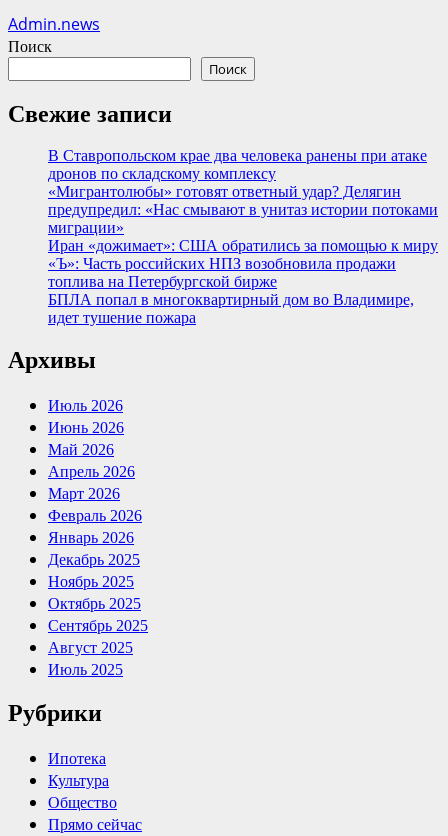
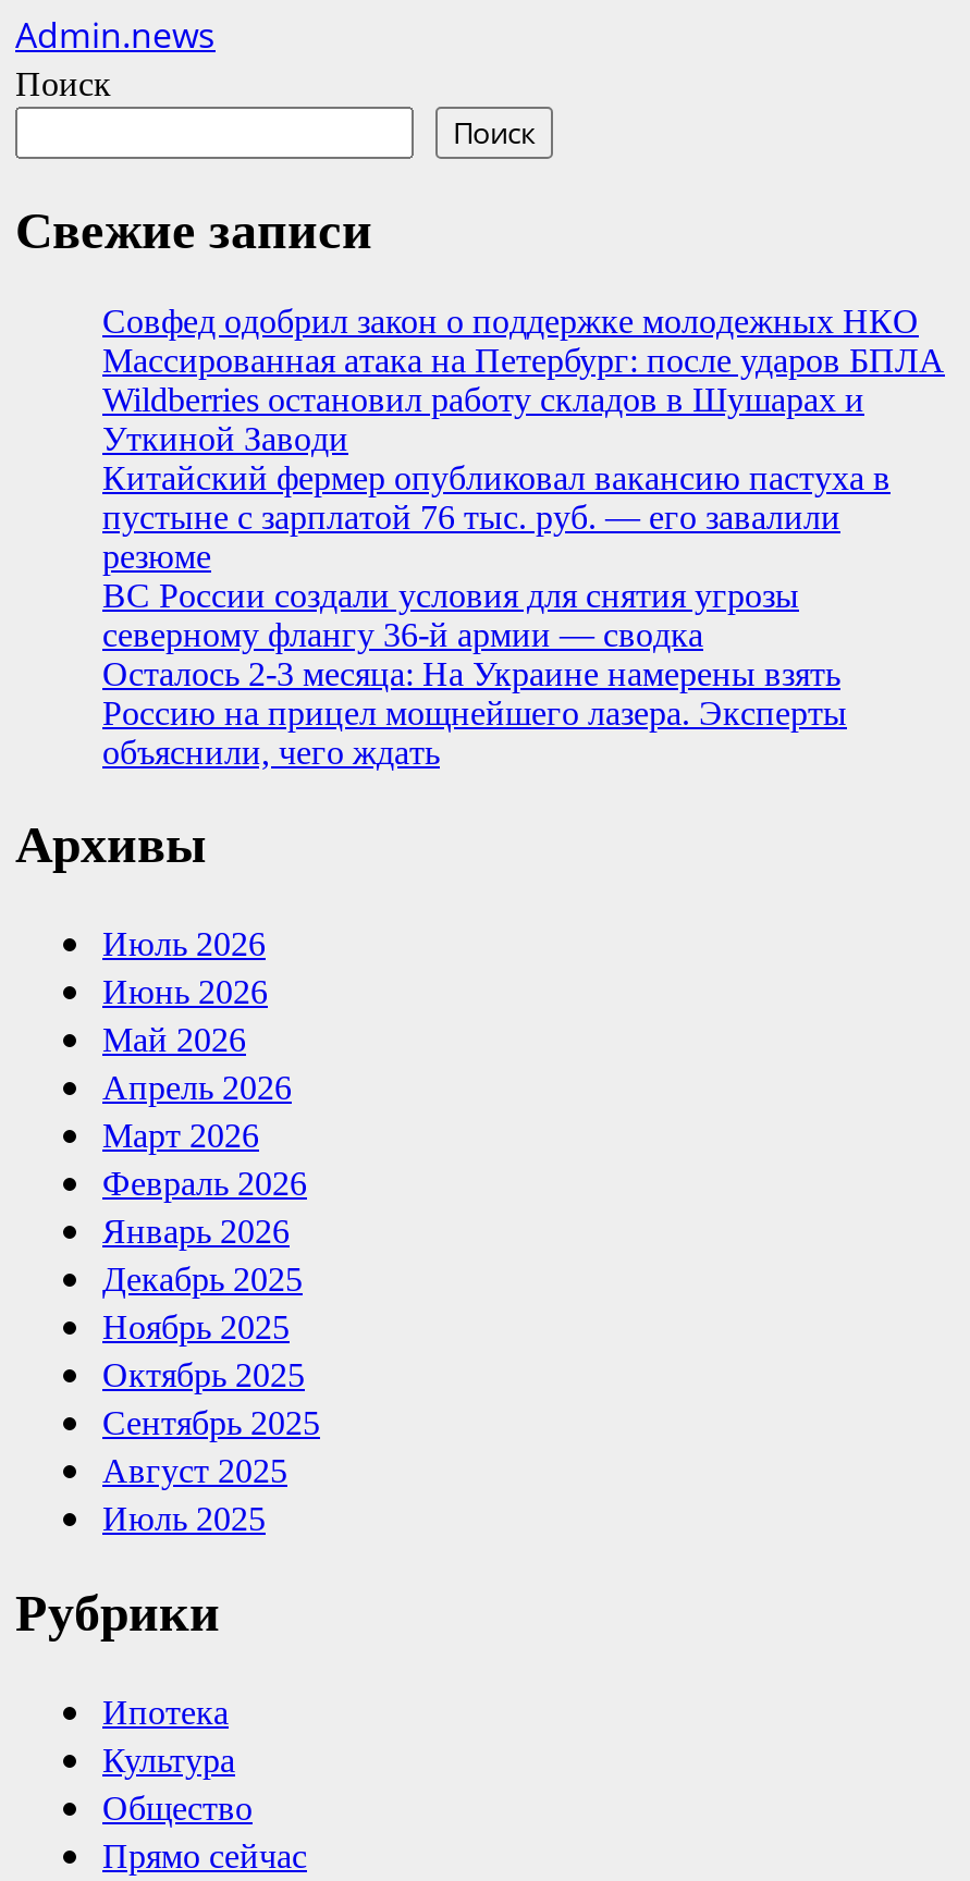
- В Ставропольском крае два человека ранены при атаке
- дронов по складскому комплексу
- «Мигрантолюбы» готовят ответный удар? Делягин
- предупредил: «Нас смывают в унитаз истории потоками
- миграции»
- Иран «дожимает»: США обратились за помощью к миру
- «Ъ»: Часть российских НПЗ возобновила продажи
- топлива на Петербургской бирже
- БПЛА попал в многоквартирный дом во Владимире,
- идет тушение пожара
+ Совфед одобрил закон о поддержке молодежных НКО
+ Массированная атака на Петербург: после ударов БПЛА
+ Wildberries остановил работу складов в Шушарах и
+ Уткиной Заводи
+ Китайский фермер опубликовал вакансию пастуха в
+ пустыне с зарплатой 76 тыс. руб. — его завалили
+ резюме
+ ВС России создали условия для снятия угрозы
+ северному флангу 36-й армии — сводка
+ Осталось 2-3 месяца: На Украине намерены взять
+ Россию на прицел мощнейшего лазера. Эксперты
+ объяснили, чего ждать
